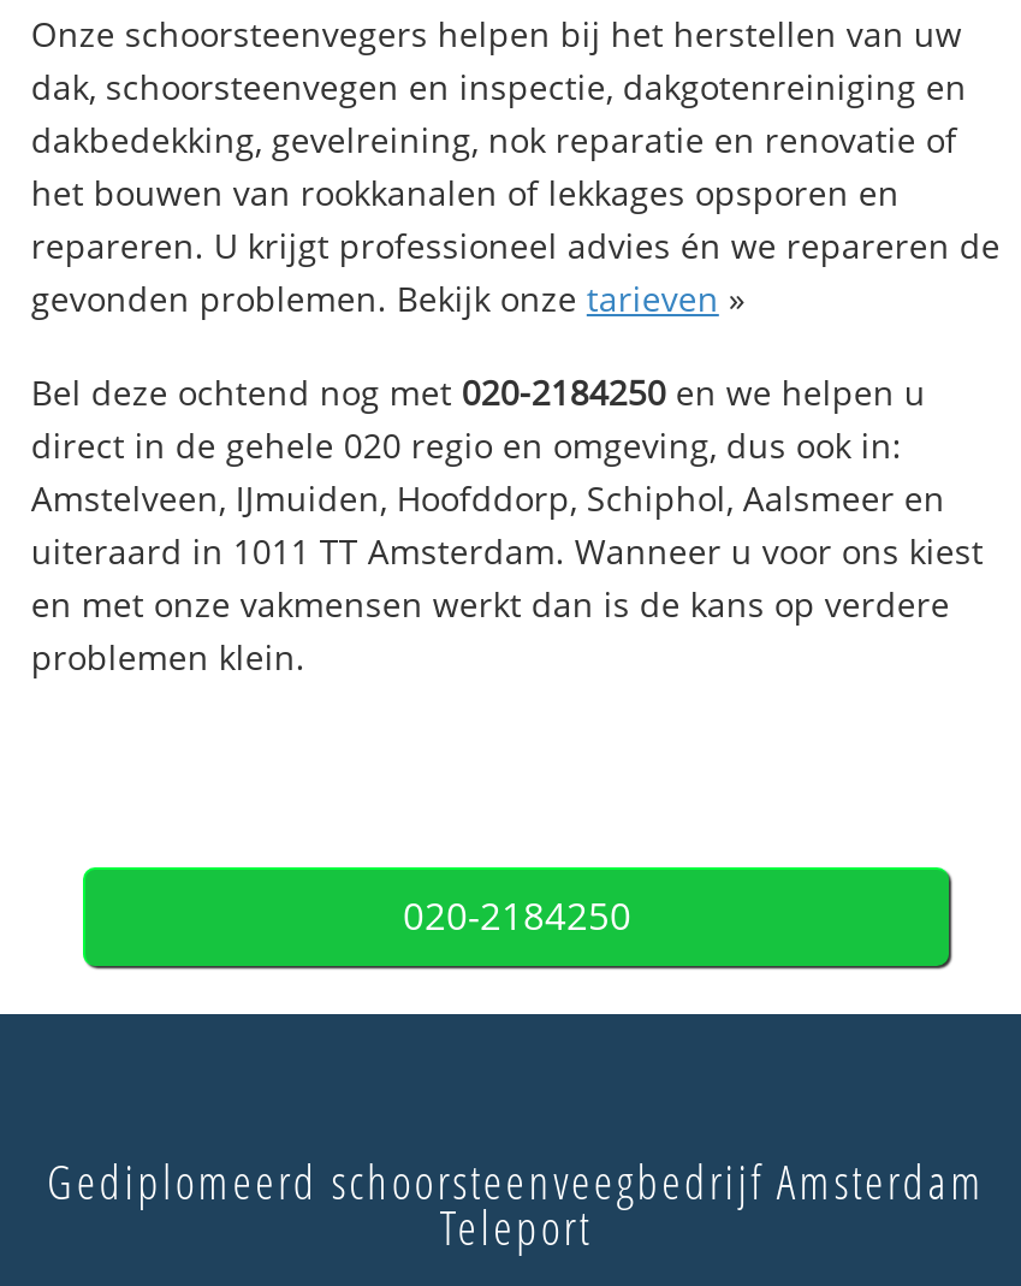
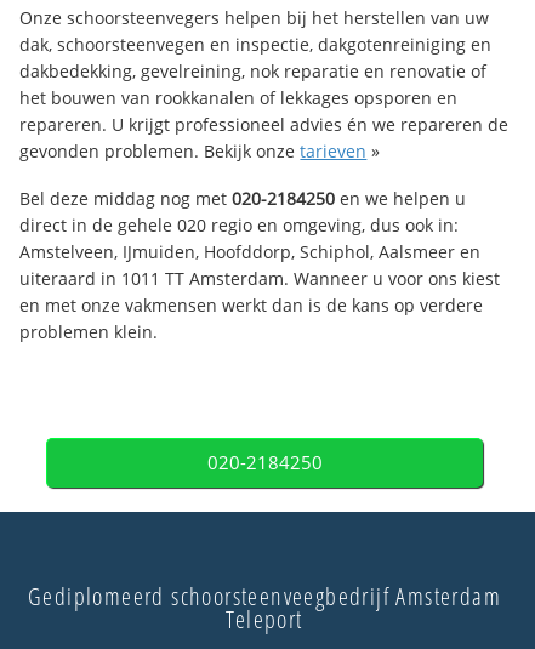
- Bel deze ochtend nog met 020-2184250 en we helpen u
+ Bel deze middag nog met 020-2184250 en we helpen u
